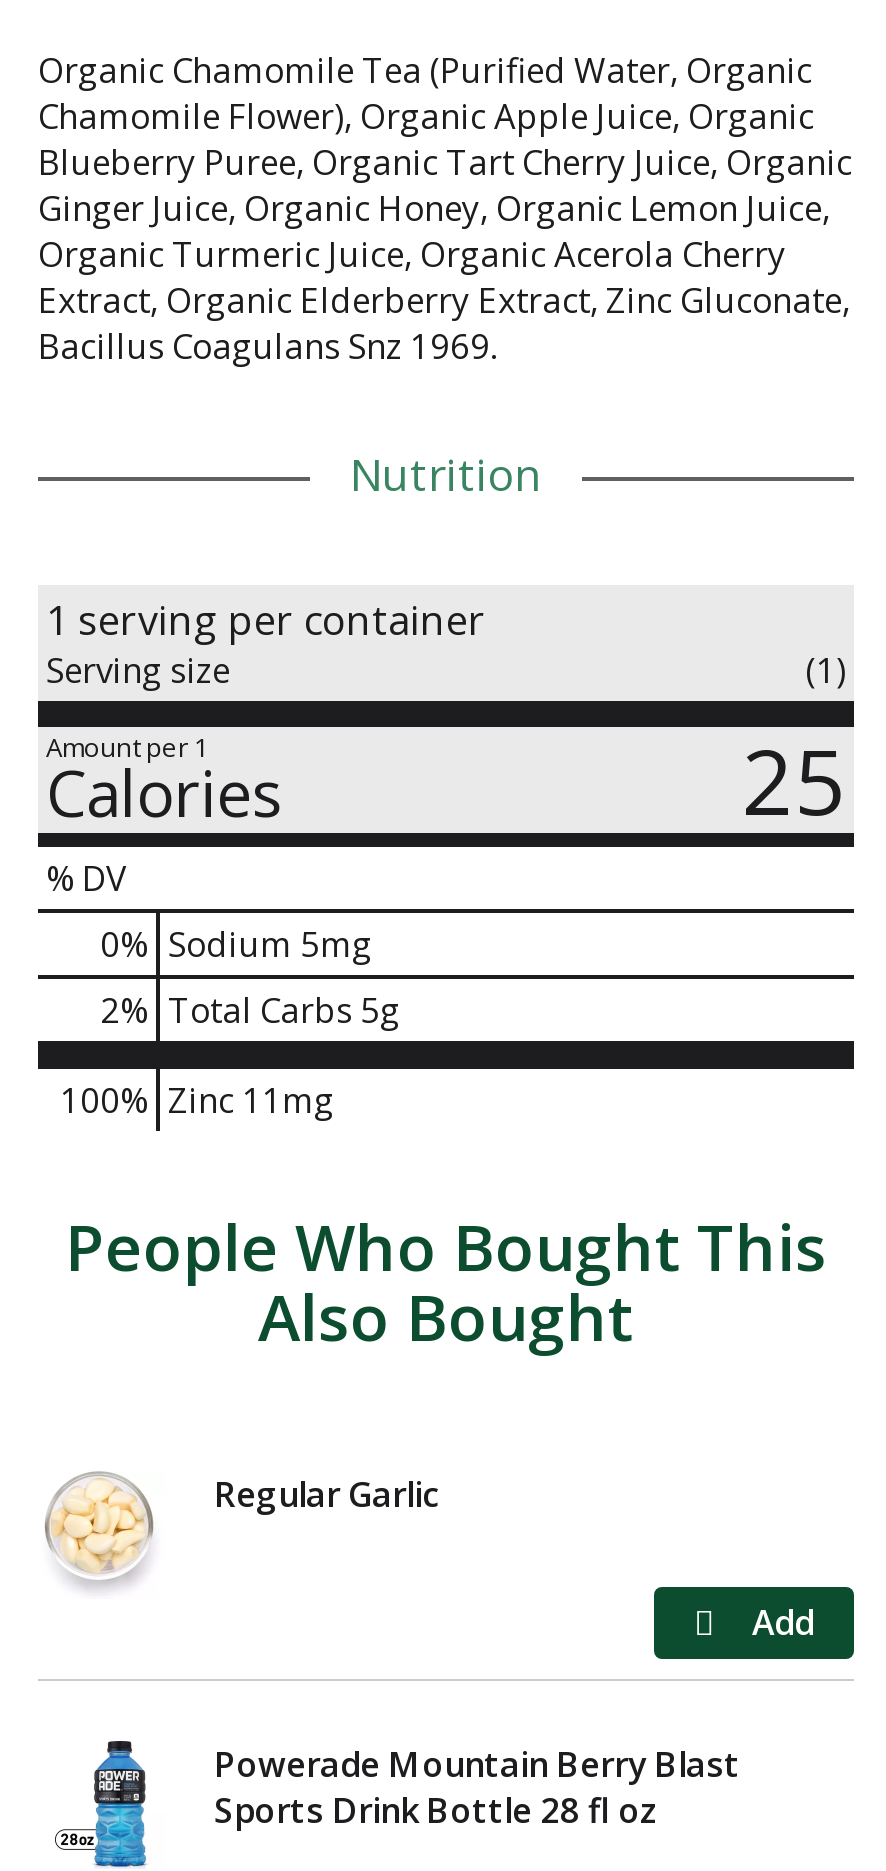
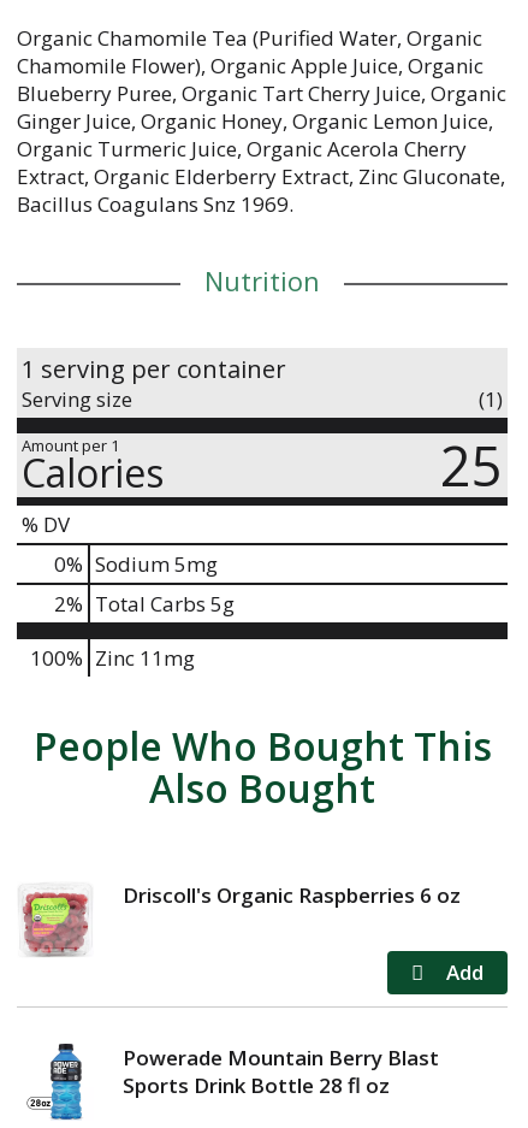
- [image]
- Regular Garlic
+ [image]
+ Driscoll's Organic Raspberries 6 oz
